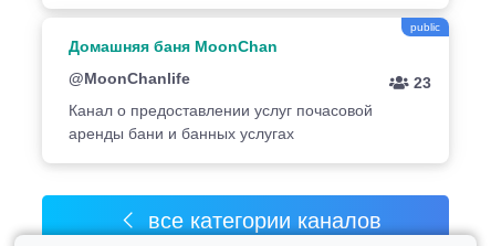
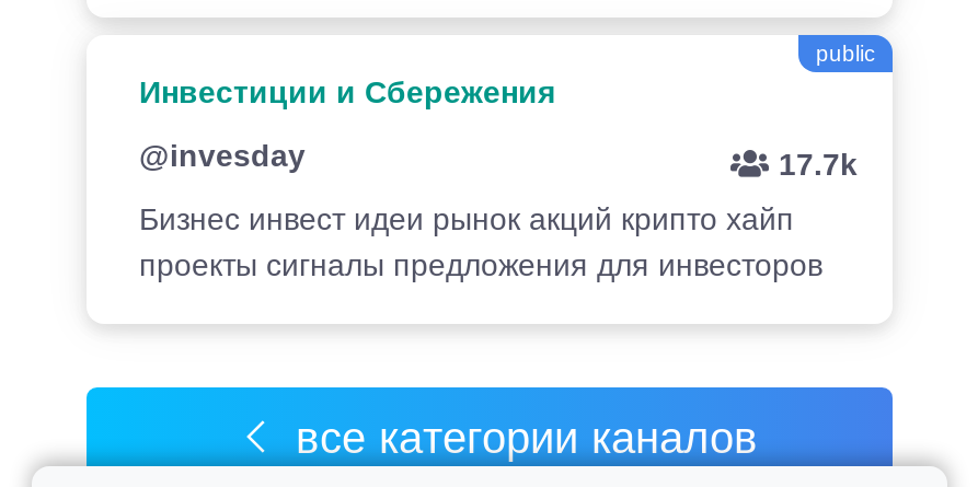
- Домашняя баня MoonChan
+ Инвестиции и Сбережения

- @MoonChanlife
- 23
+ @invesday
+ 17.7k

- Канал о предоставлении услуг почасовой
- аренды бани и банных услугах
+ Бизнес инвест идеи рынок акций крипто хайп
+ проекты сигналы предложения для инвесторов
